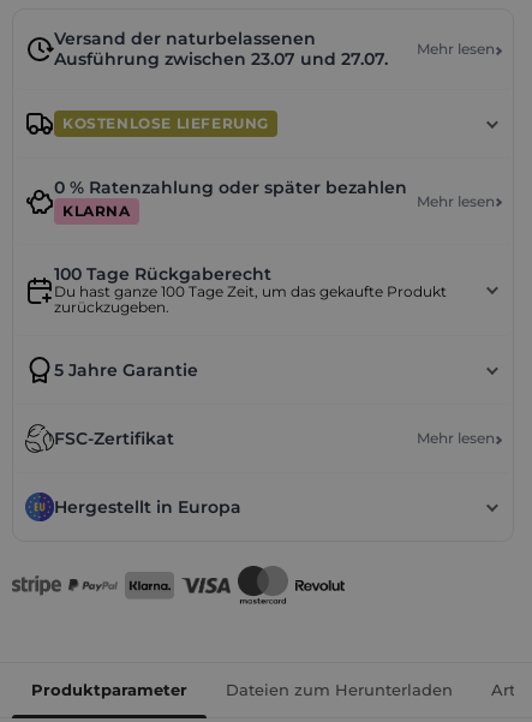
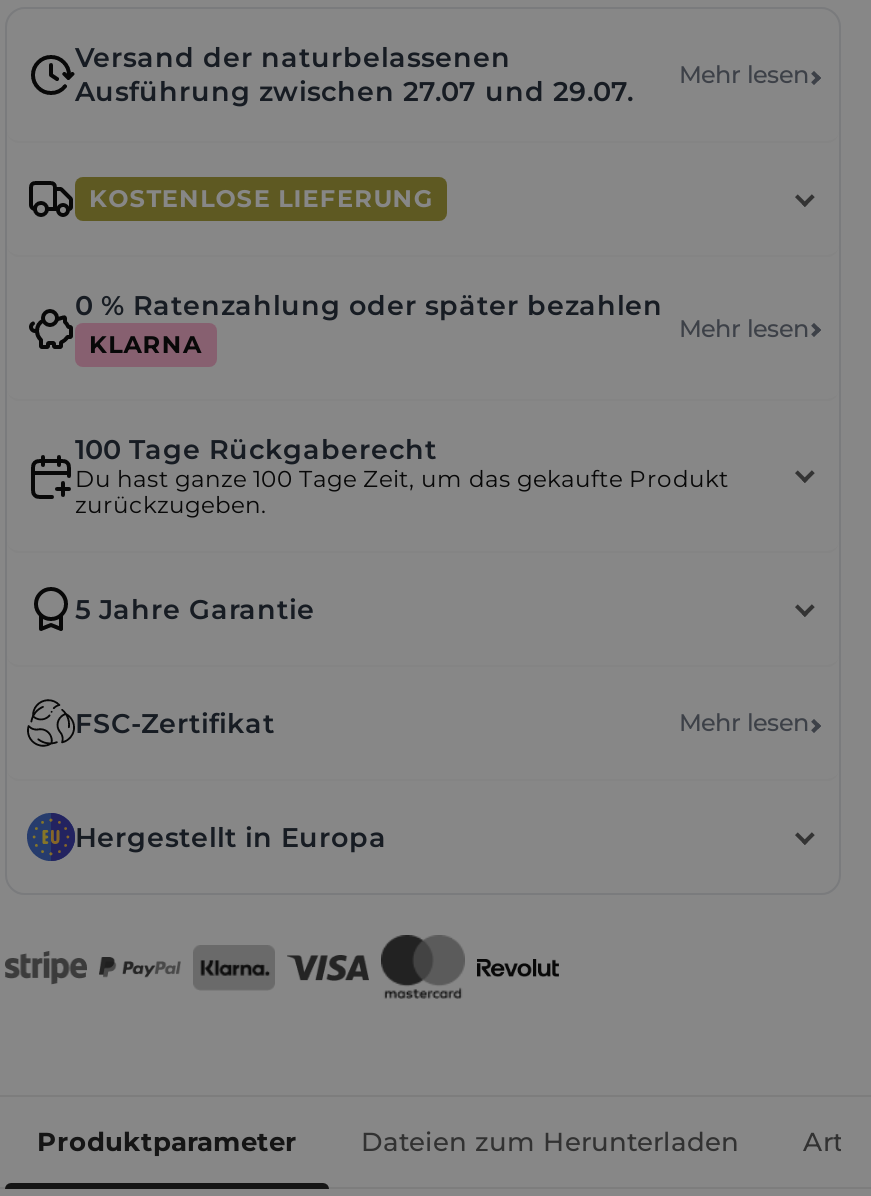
- Ausführung zwischen 23.07 und 27.07.
+ Ausführung zwischen 27.07 und 29.07.
